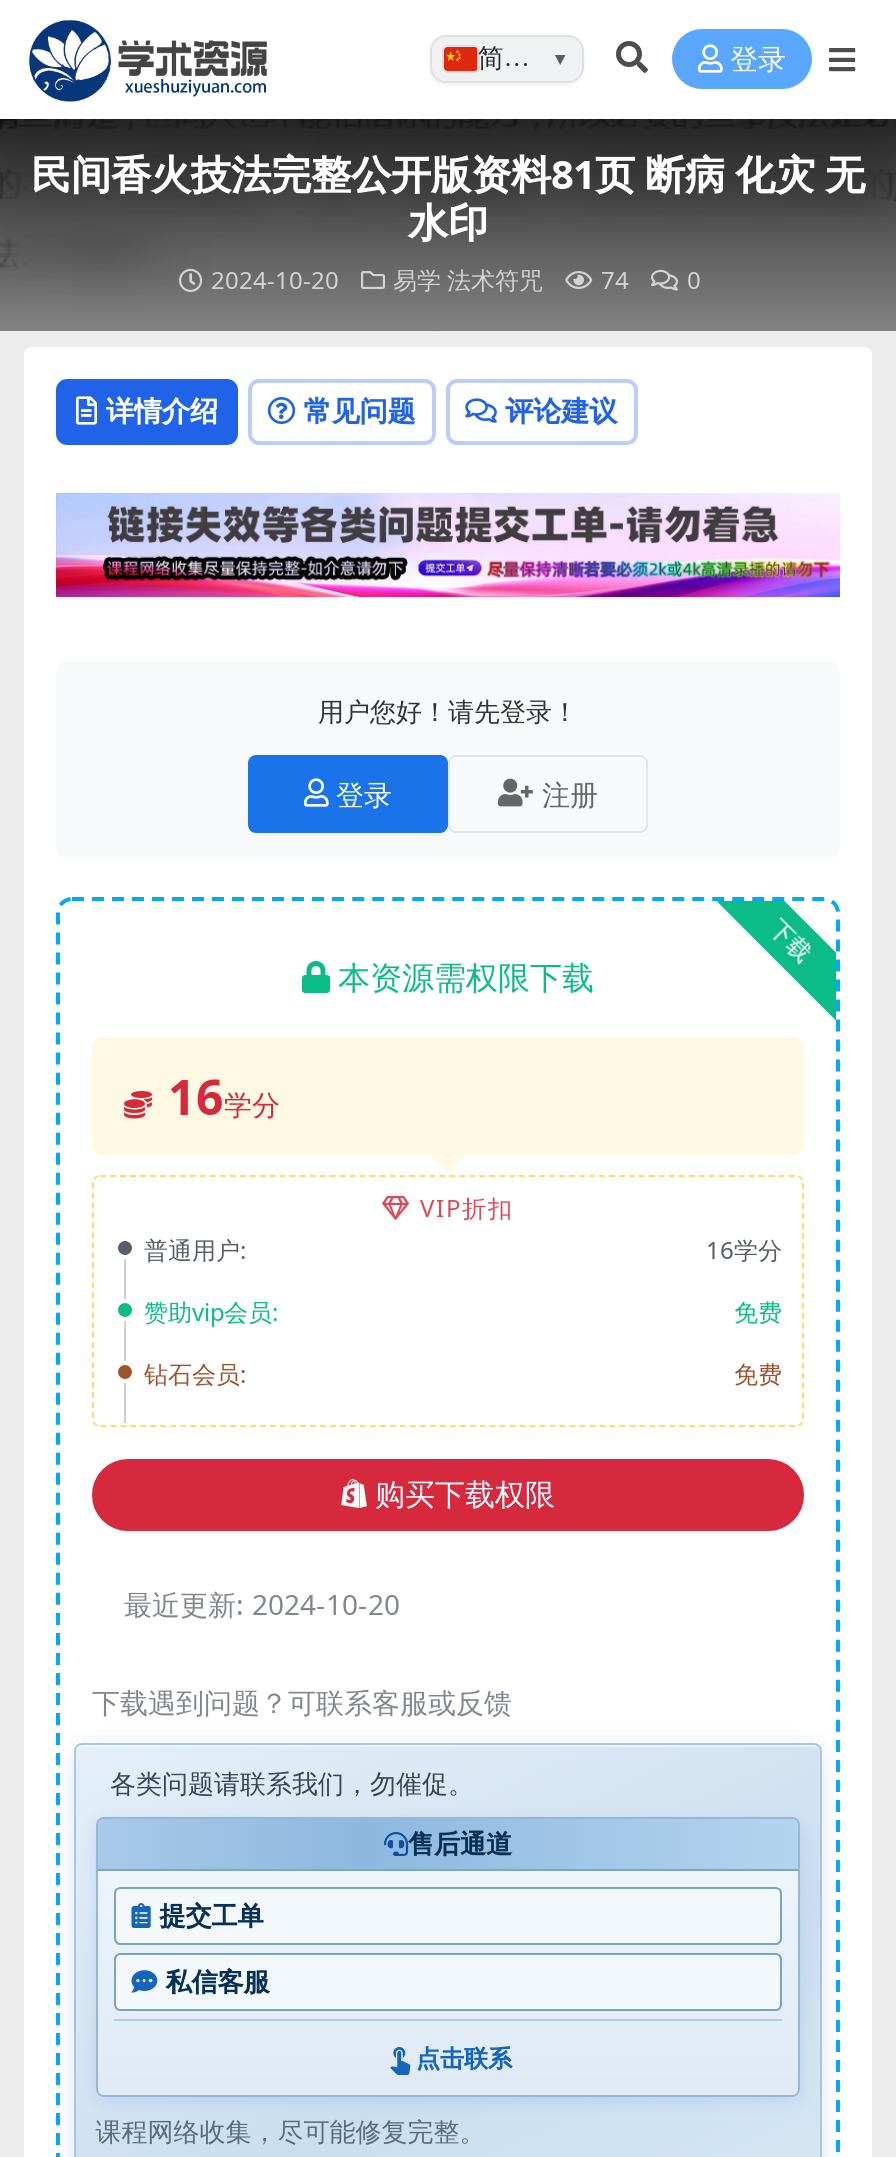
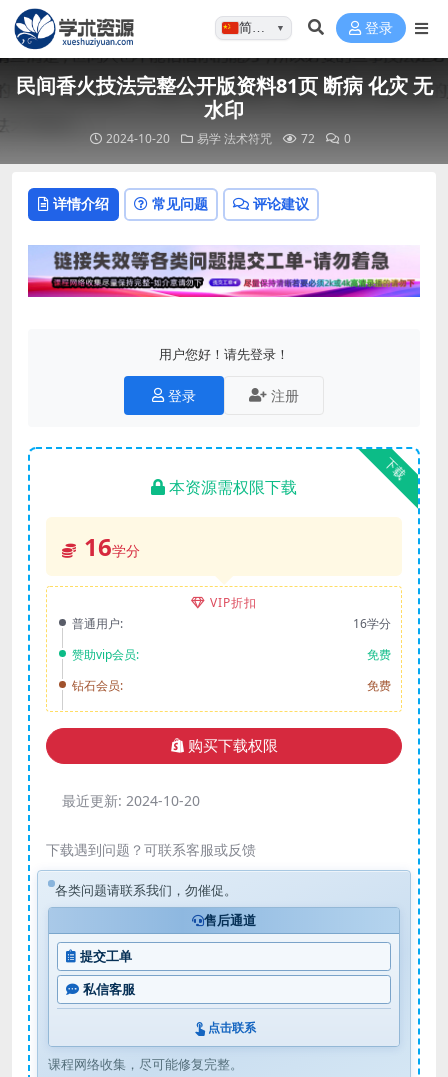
- 2024-10-20 易学 法术符咒 74 0
+ 2024-10-20 易学 法术符咒 72 0
